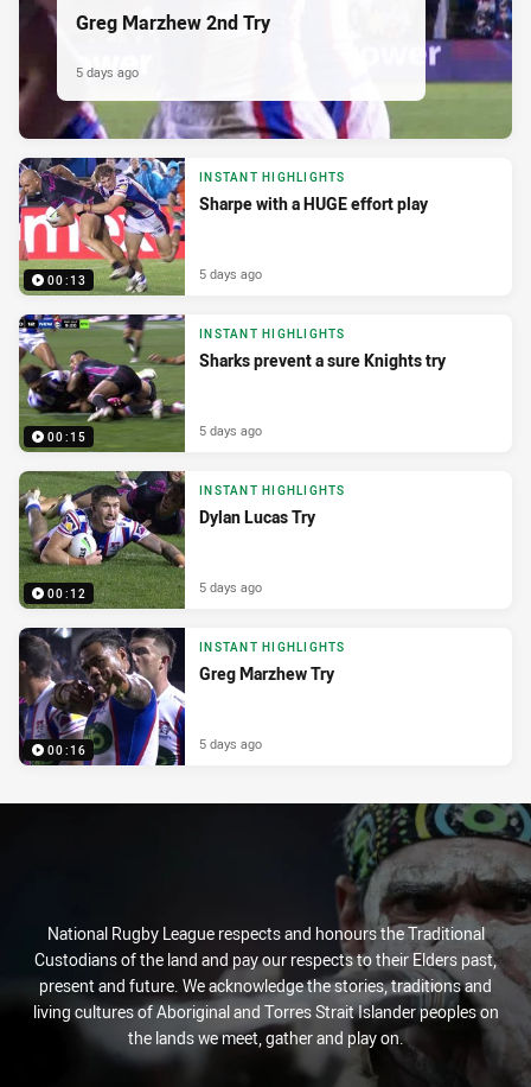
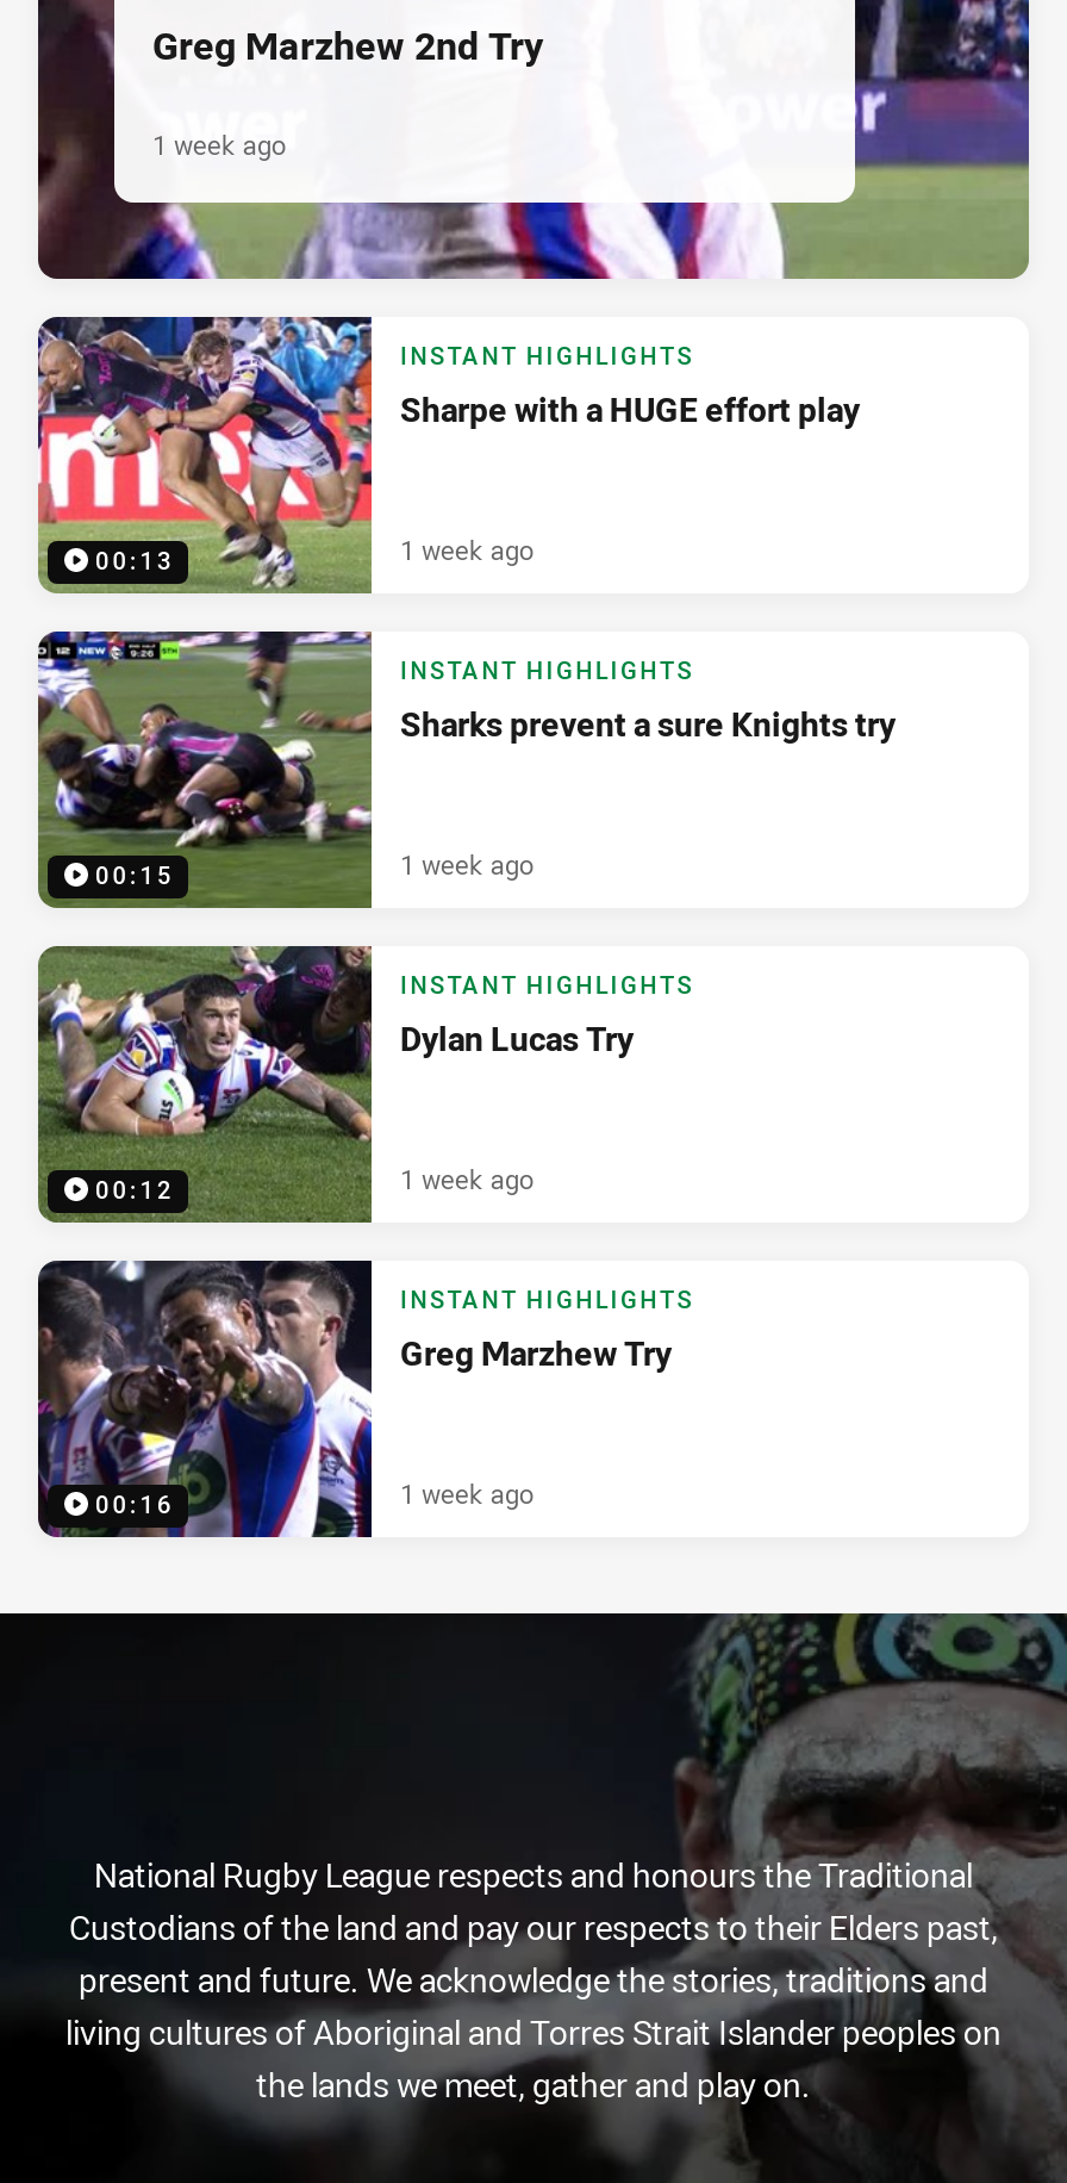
- 5 days ago
+ 1 week ago

- 5 days ago
+ 1 week ago

- 5 days ago
+ 1 week ago

- 5 days ago
+ 1 week ago

- 5 days ago
+ 1 week ago
